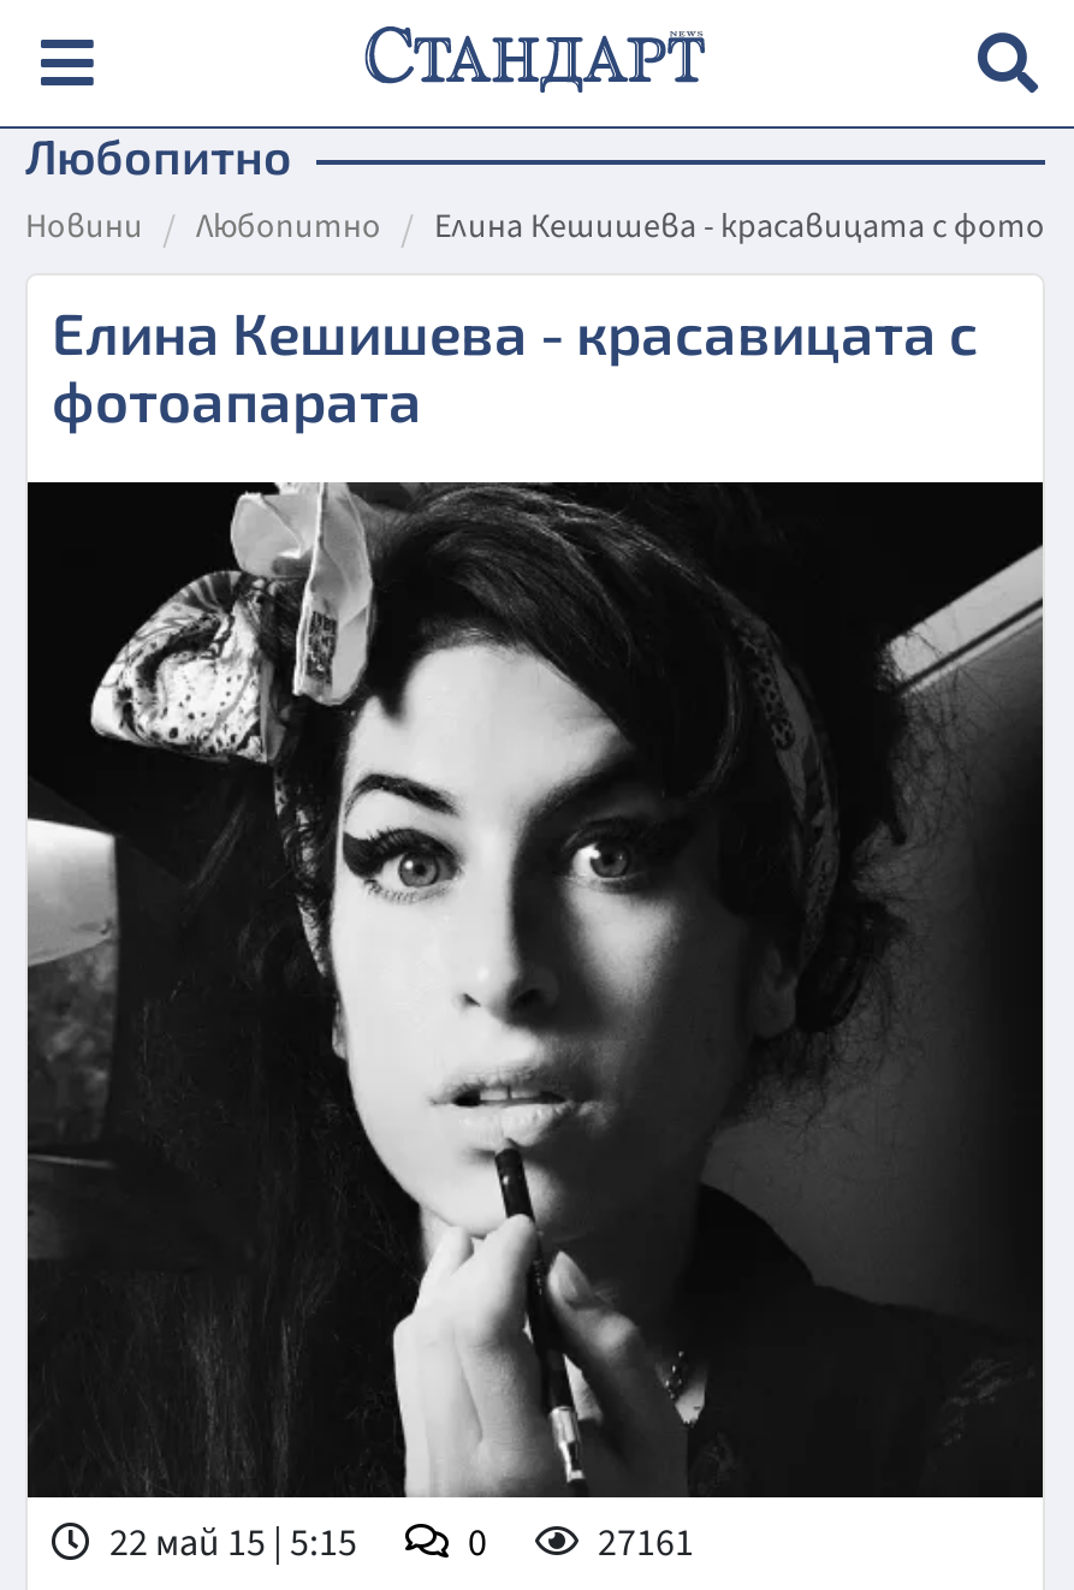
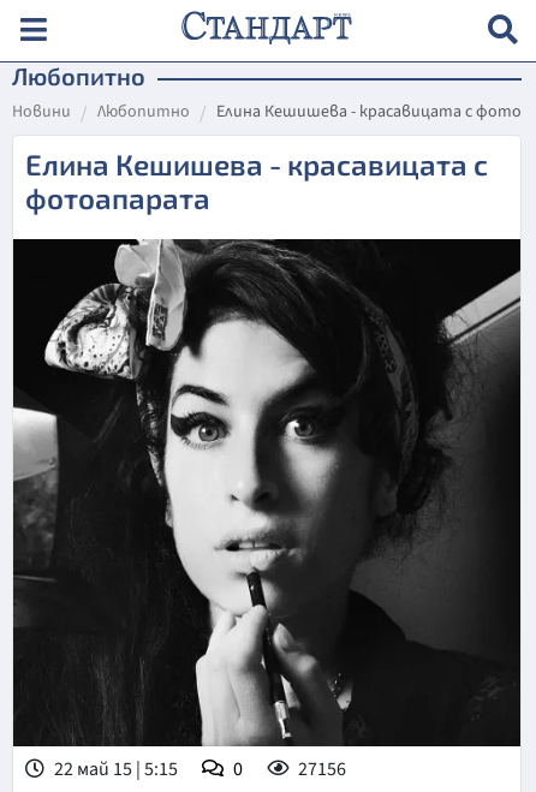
- 27161
+ 27156
